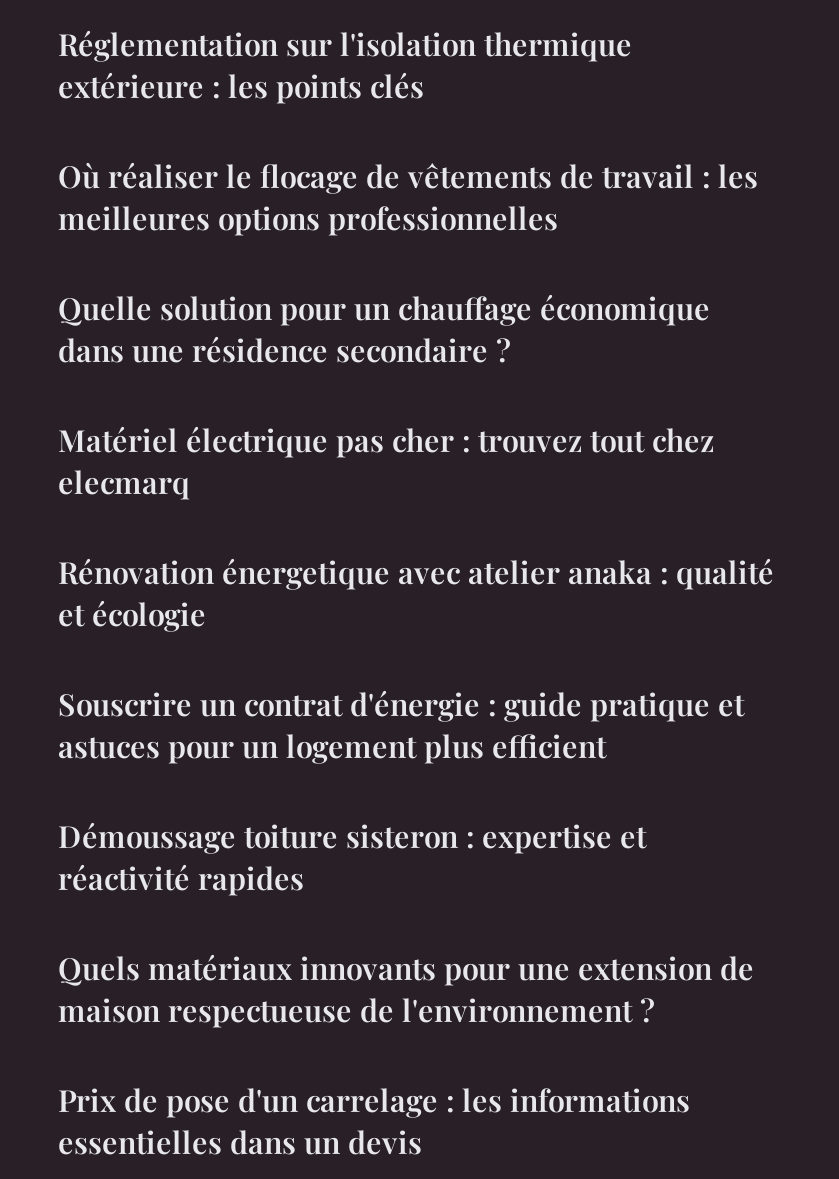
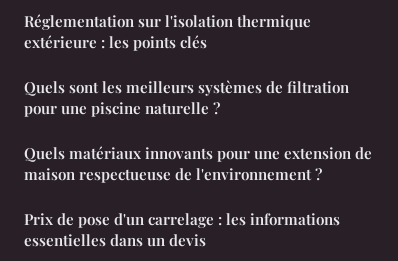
- Où réaliser le flocage de vêtements de travail : les
- meilleures options professionnelles
- Quelle solution pour un chauffage économique
- dans une résidence secondaire ?
- Matériel électrique pas cher : trouvez tout chez
- elecmarq
- Rénovation énergetique avec atelier anaka : qualité
- et écologie
- Souscrire un contrat d'énergie : guide pratique et
- astuces pour un logement plus efficient
- Démoussage toiture sisteron : expertise et
- réactivité rapides
+ Quels sont les meilleurs systèmes de filtration
+ pour une piscine naturelle ?
